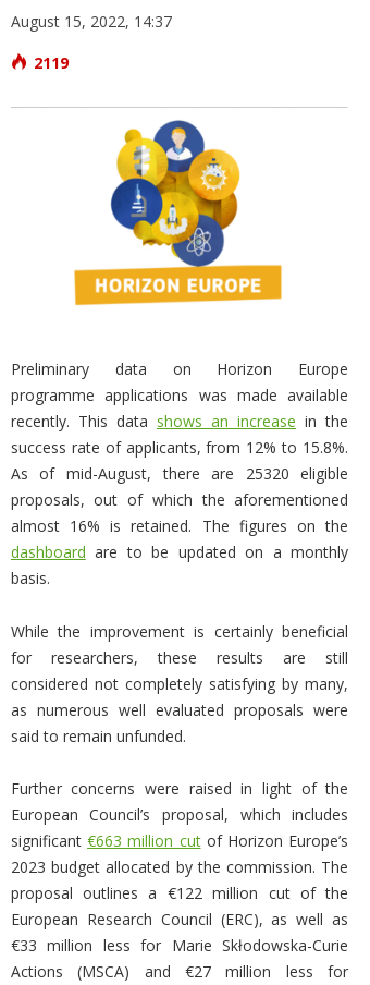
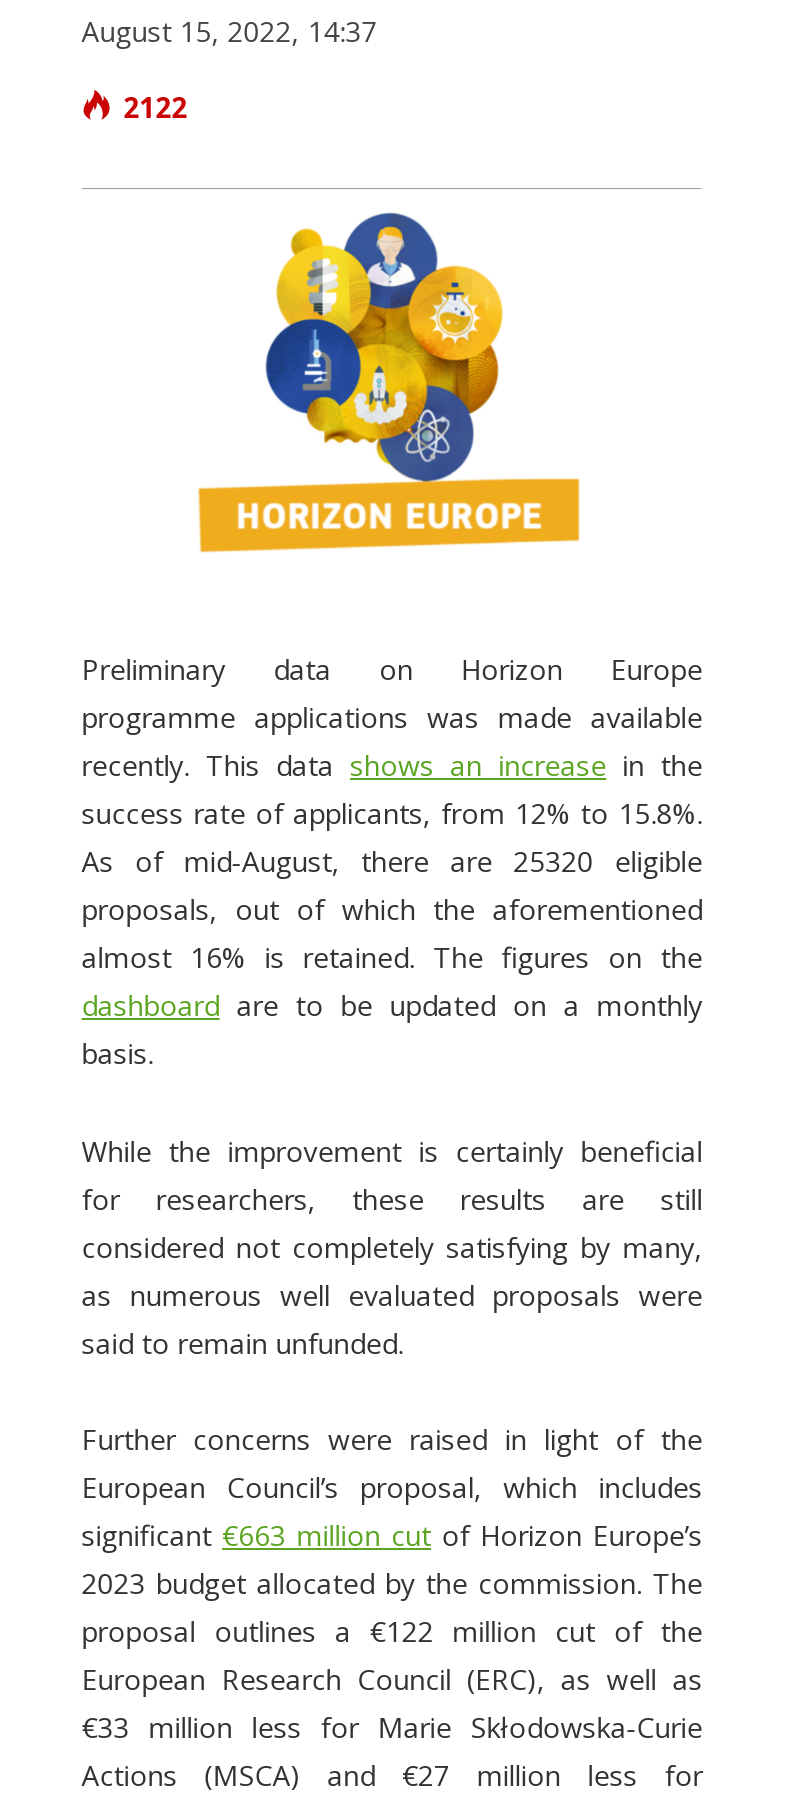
- 2119
+ 2122
